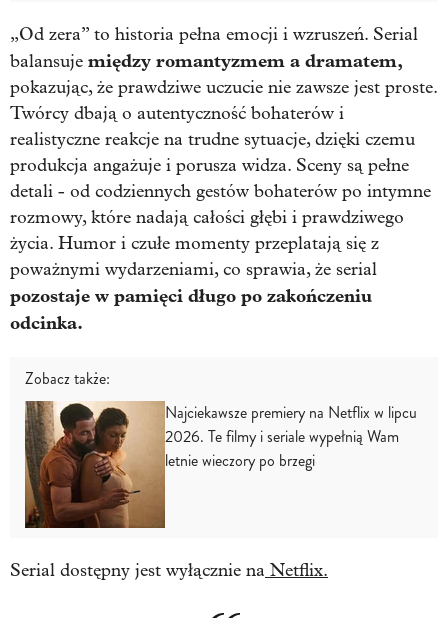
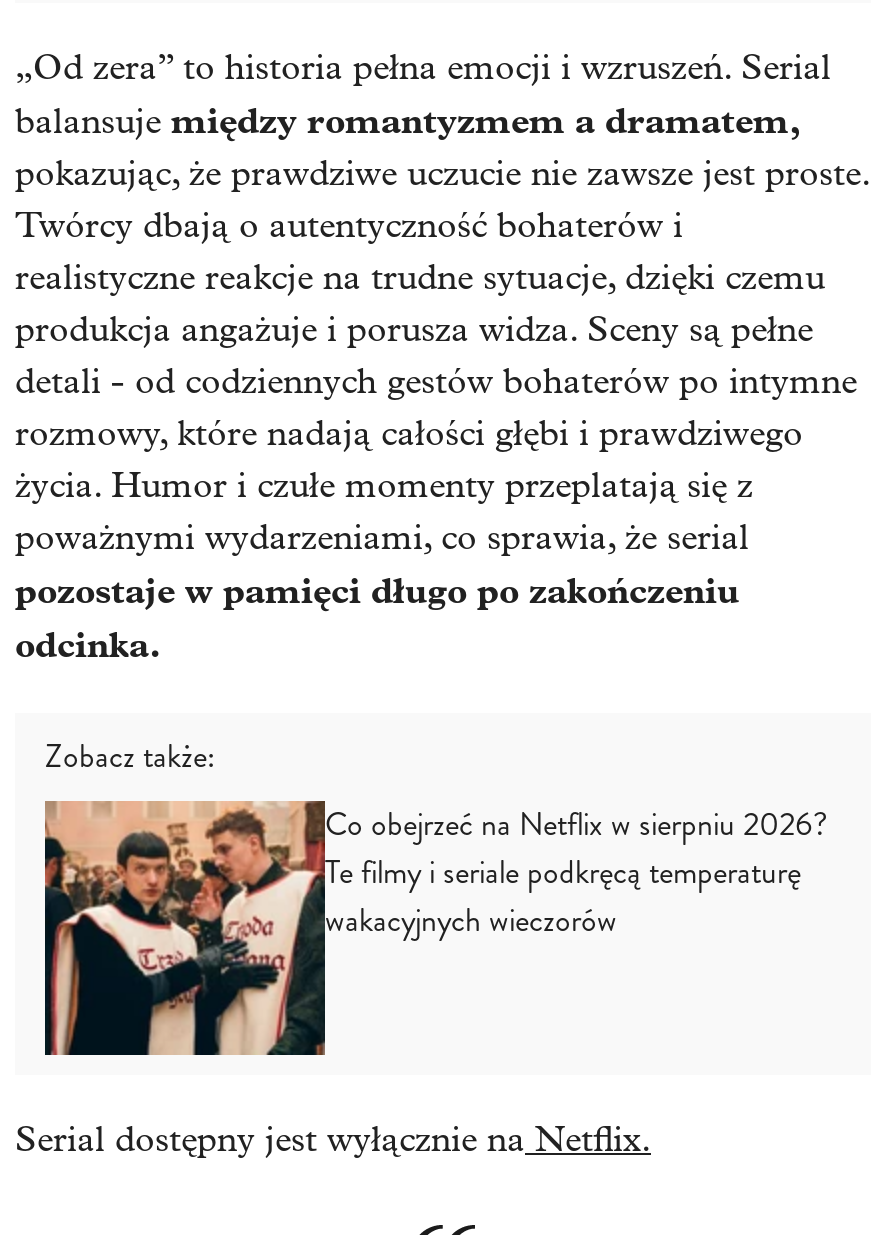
- [image]
- Najciekawsze premiery na Netflix w lipcu
- 2026. Te filmy i seriale wypełnią Wam
- letnie wieczory po brzegi
+ [image]
+ Co obejrzeć na Netflix w sierpniu 2026?
+ Te filmy i seriale podkręcą temperaturę
+ wakacyjnych wieczorów
